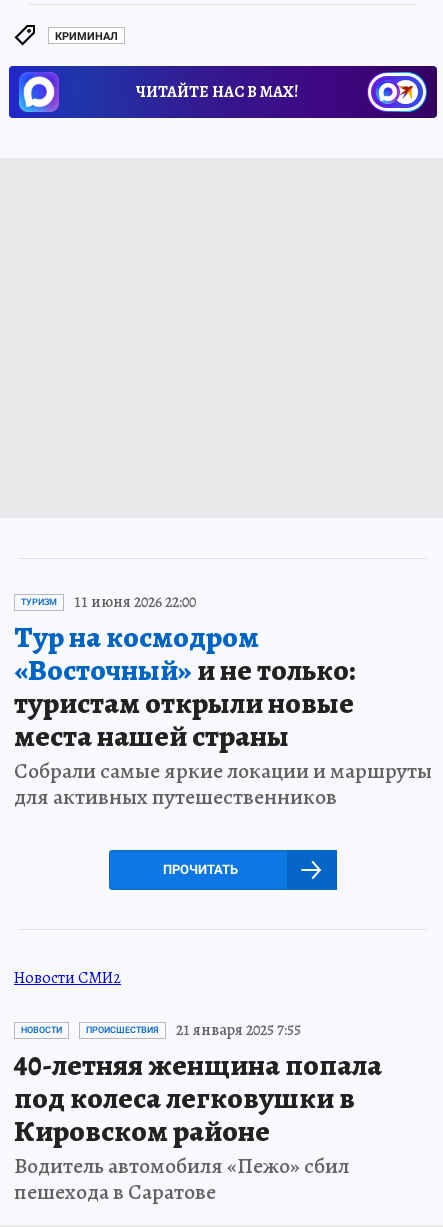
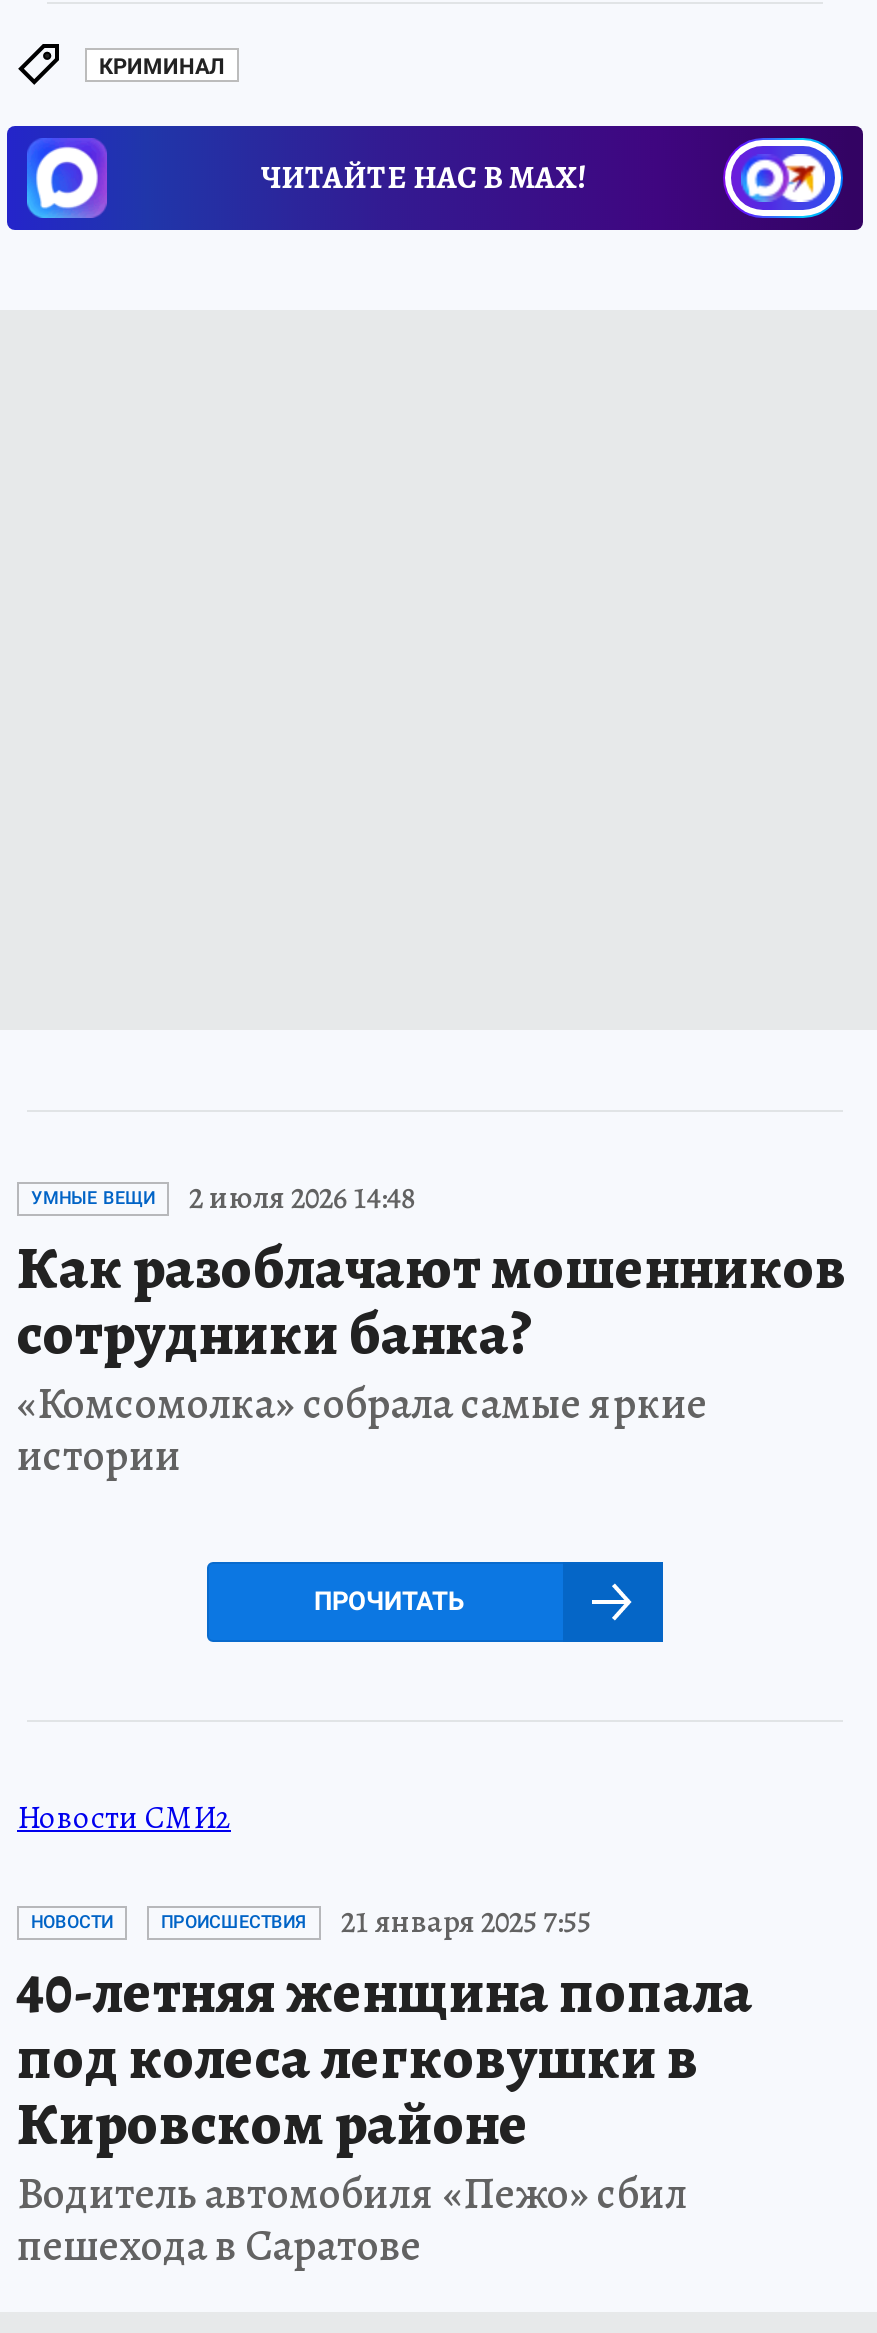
- ТУРИЗМ
- 11 июня 2026 22:00
- Тур на космодром
- «Восточный»и не только:
- туристам открыли новые
- места нашей страны
- Собрали самые яркие локации и маршруты
- для активных путешественников
+ УМНЫЕ ВЕЩИ
+ 2 июля 2026 14:48
+ Как разоблачают мошенников
+ сотрудники банка?
+ «Комсомолка» собрала самые яркие
+ истории
